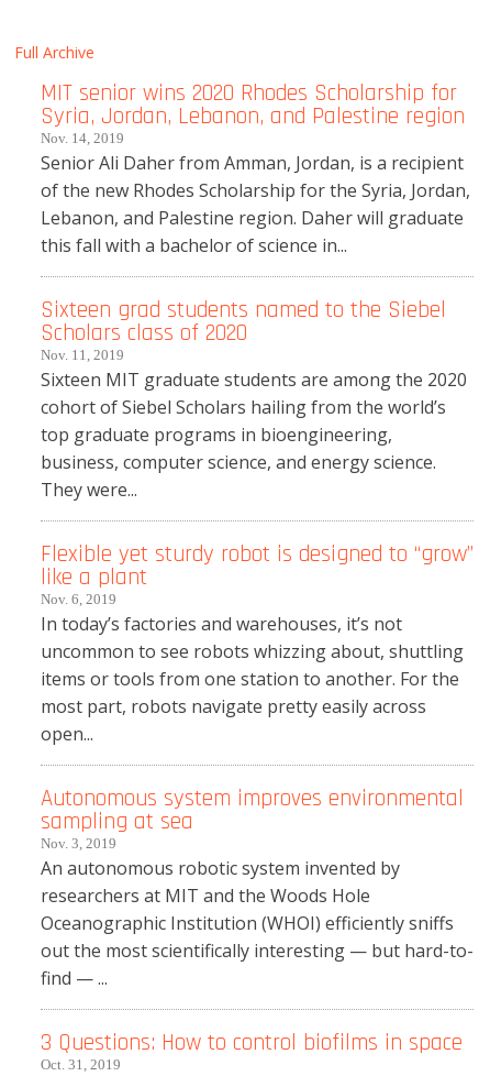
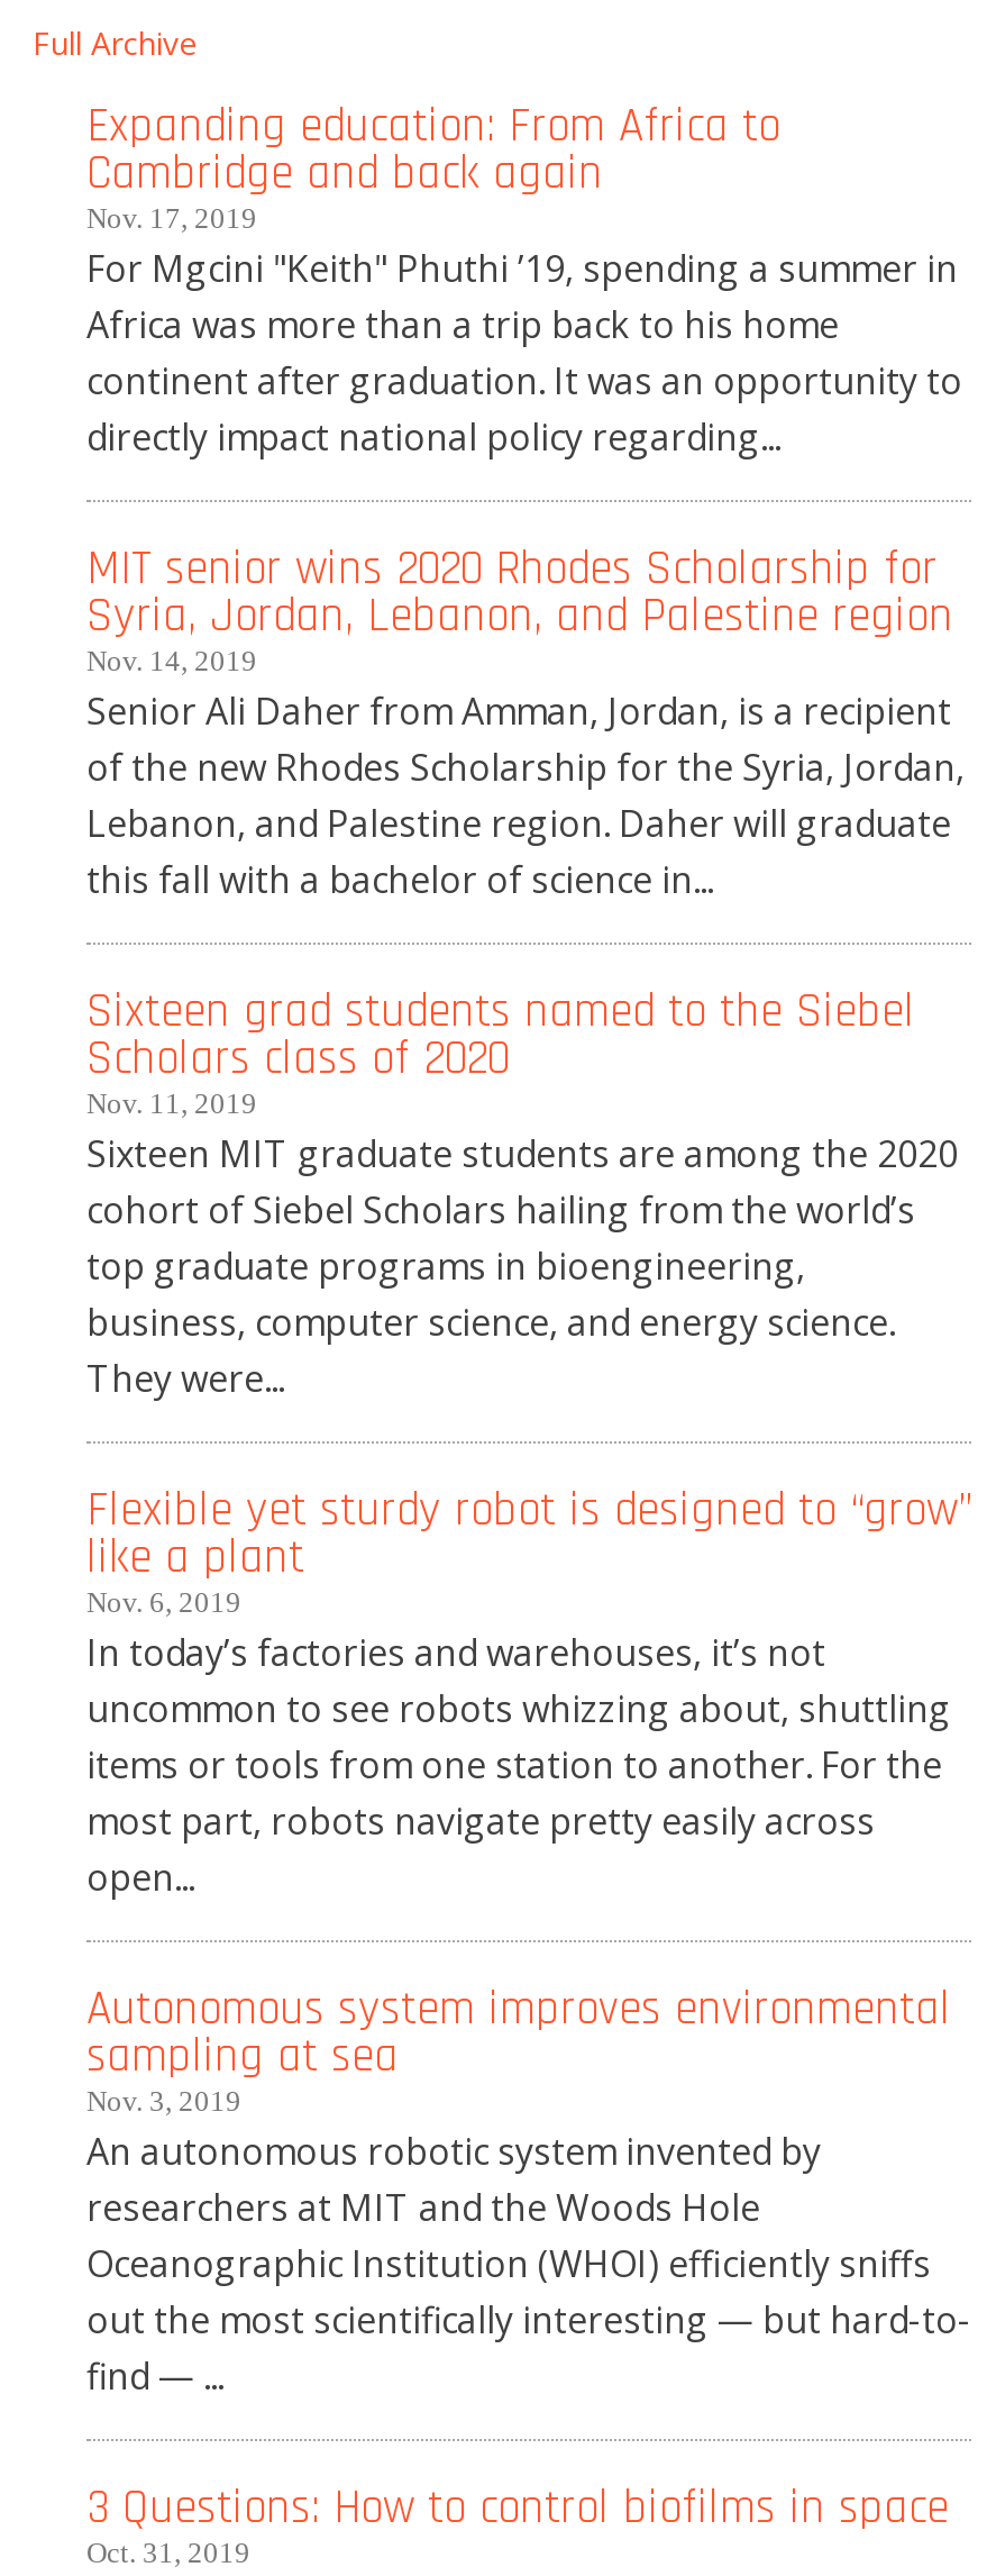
+ Expanding education: From Africa to
+ Cambridge and back again
+ Nov. 17, 2019
+ For Mgcini "Keith" Phuthi ’19, spending a summer in
+ Africa was more than a trip back to his home
+ continent after graduation. It was an opportunity to
+ directly impact national policy regarding...
